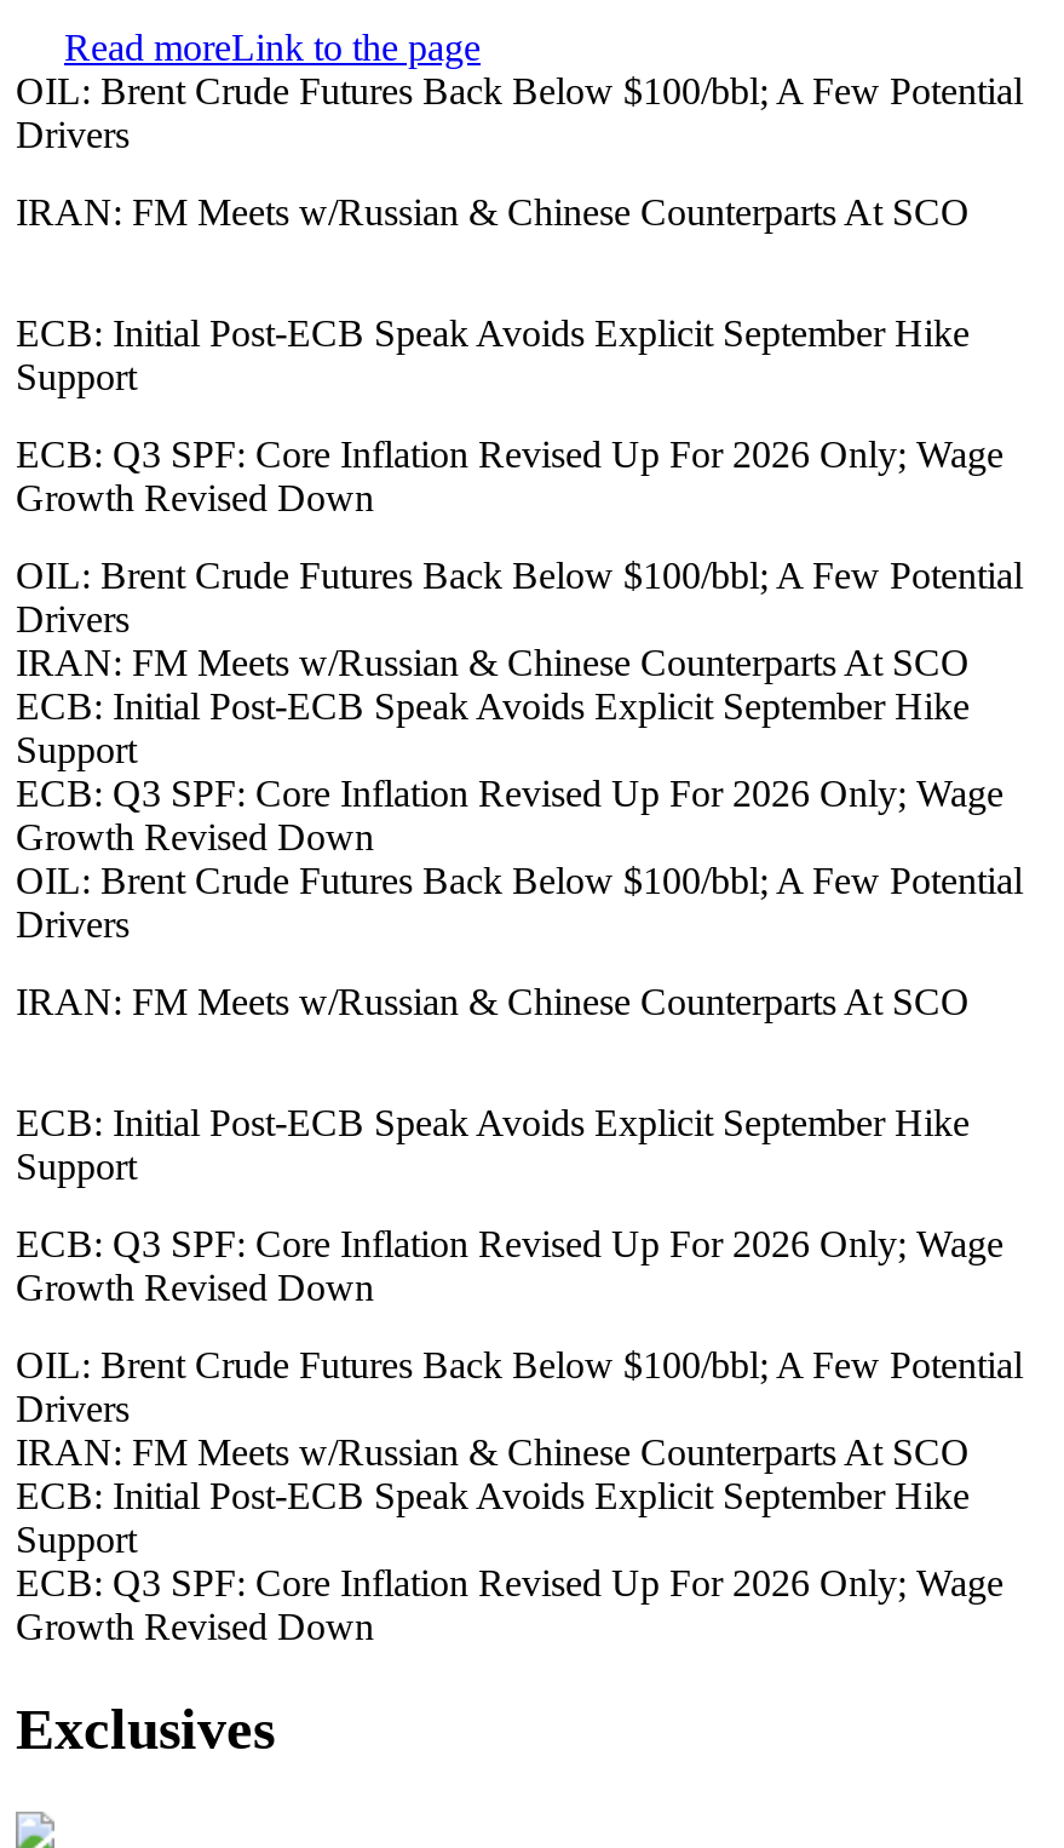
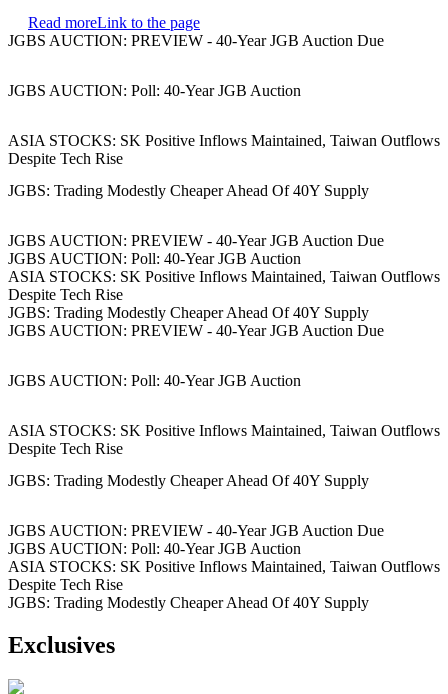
- OIL: Brent Crude Futures Back Below $100/bbl; A Few Potential
- Drivers
+ JGBS AUCTION: PREVIEW - 40-Year JGB Auction Due

- IRAN: FM Meets w/Russian & Chinese Counterparts At SCO
+ JGBS AUCTION: Poll: 40-Year JGB Auction

- ECB: Initial Post-ECB Speak Avoids Explicit September Hike
- Support
+ ASIA STOCKS: SK Positive Inflows Maintained, Taiwan Outflows
+ Despite Tech Rise

- ECB: Q3 SPF: Core Inflation Revised Up For 2026 Only; Wage
- Growth Revised Down
+ JGBS: Trading Modestly Cheaper Ahead Of 40Y Supply

- OIL: Brent Crude Futures Back Below $100/bbl; A Few Potential
- Drivers
- IRAN: FM Meets w/Russian & Chinese Counterparts At SCO
- ECB: Initial Post-ECB Speak Avoids Explicit September Hike
- Support
- ECB: Q3 SPF: Core Inflation Revised Up For 2026 Only; Wage
- Growth Revised Down
- OIL: Brent Crude Futures Back Below $100/bbl; A Few Potential
- Drivers
+ JGBS AUCTION: PREVIEW - 40-Year JGB Auction Due
+ JGBS AUCTION: Poll: 40-Year JGB Auction
+ ASIA STOCKS: SK Positive Inflows Maintained, Taiwan Outflows
+ Despite Tech Rise
+ JGBS: Trading Modestly Cheaper Ahead Of 40Y Supply
+ JGBS AUCTION: PREVIEW - 40-Year JGB Auction Due

- IRAN: FM Meets w/Russian & Chinese Counterparts At SCO
+ JGBS AUCTION: Poll: 40-Year JGB Auction

- ECB: Initial Post-ECB Speak Avoids Explicit September Hike
- Support
+ ASIA STOCKS: SK Positive Inflows Maintained, Taiwan Outflows
+ Despite Tech Rise

- ECB: Q3 SPF: Core Inflation Revised Up For 2026 Only; Wage
- Growth Revised Down
+ JGBS: Trading Modestly Cheaper Ahead Of 40Y Supply

- OIL: Brent Crude Futures Back Below $100/bbl; A Few Potential
- Drivers
- IRAN: FM Meets w/Russian & Chinese Counterparts At SCO
- ECB: Initial Post-ECB Speak Avoids Explicit September Hike
- Support
- ECB: Q3 SPF: Core Inflation Revised Up For 2026 Only; Wage
- Growth Revised Down
+ JGBS AUCTION: PREVIEW - 40-Year JGB Auction Due
+ JGBS AUCTION: Poll: 40-Year JGB Auction
+ ASIA STOCKS: SK Positive Inflows Maintained, Taiwan Outflows
+ Despite Tech Rise
+ JGBS: Trading Modestly Cheaper Ahead Of 40Y Supply
